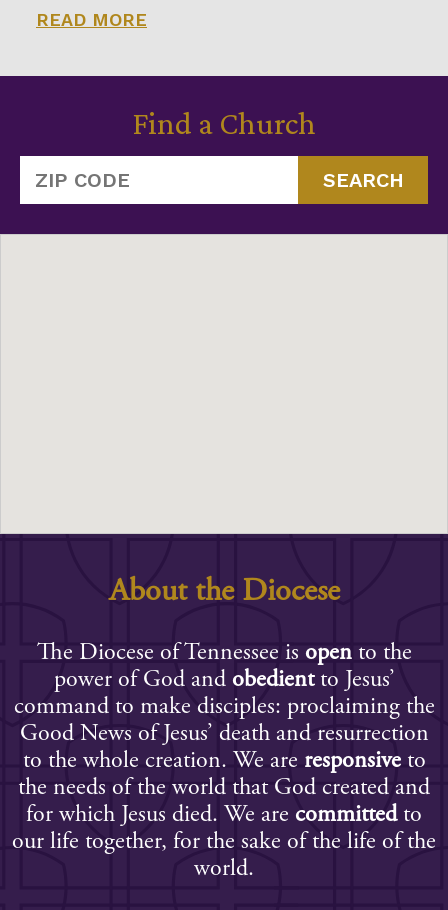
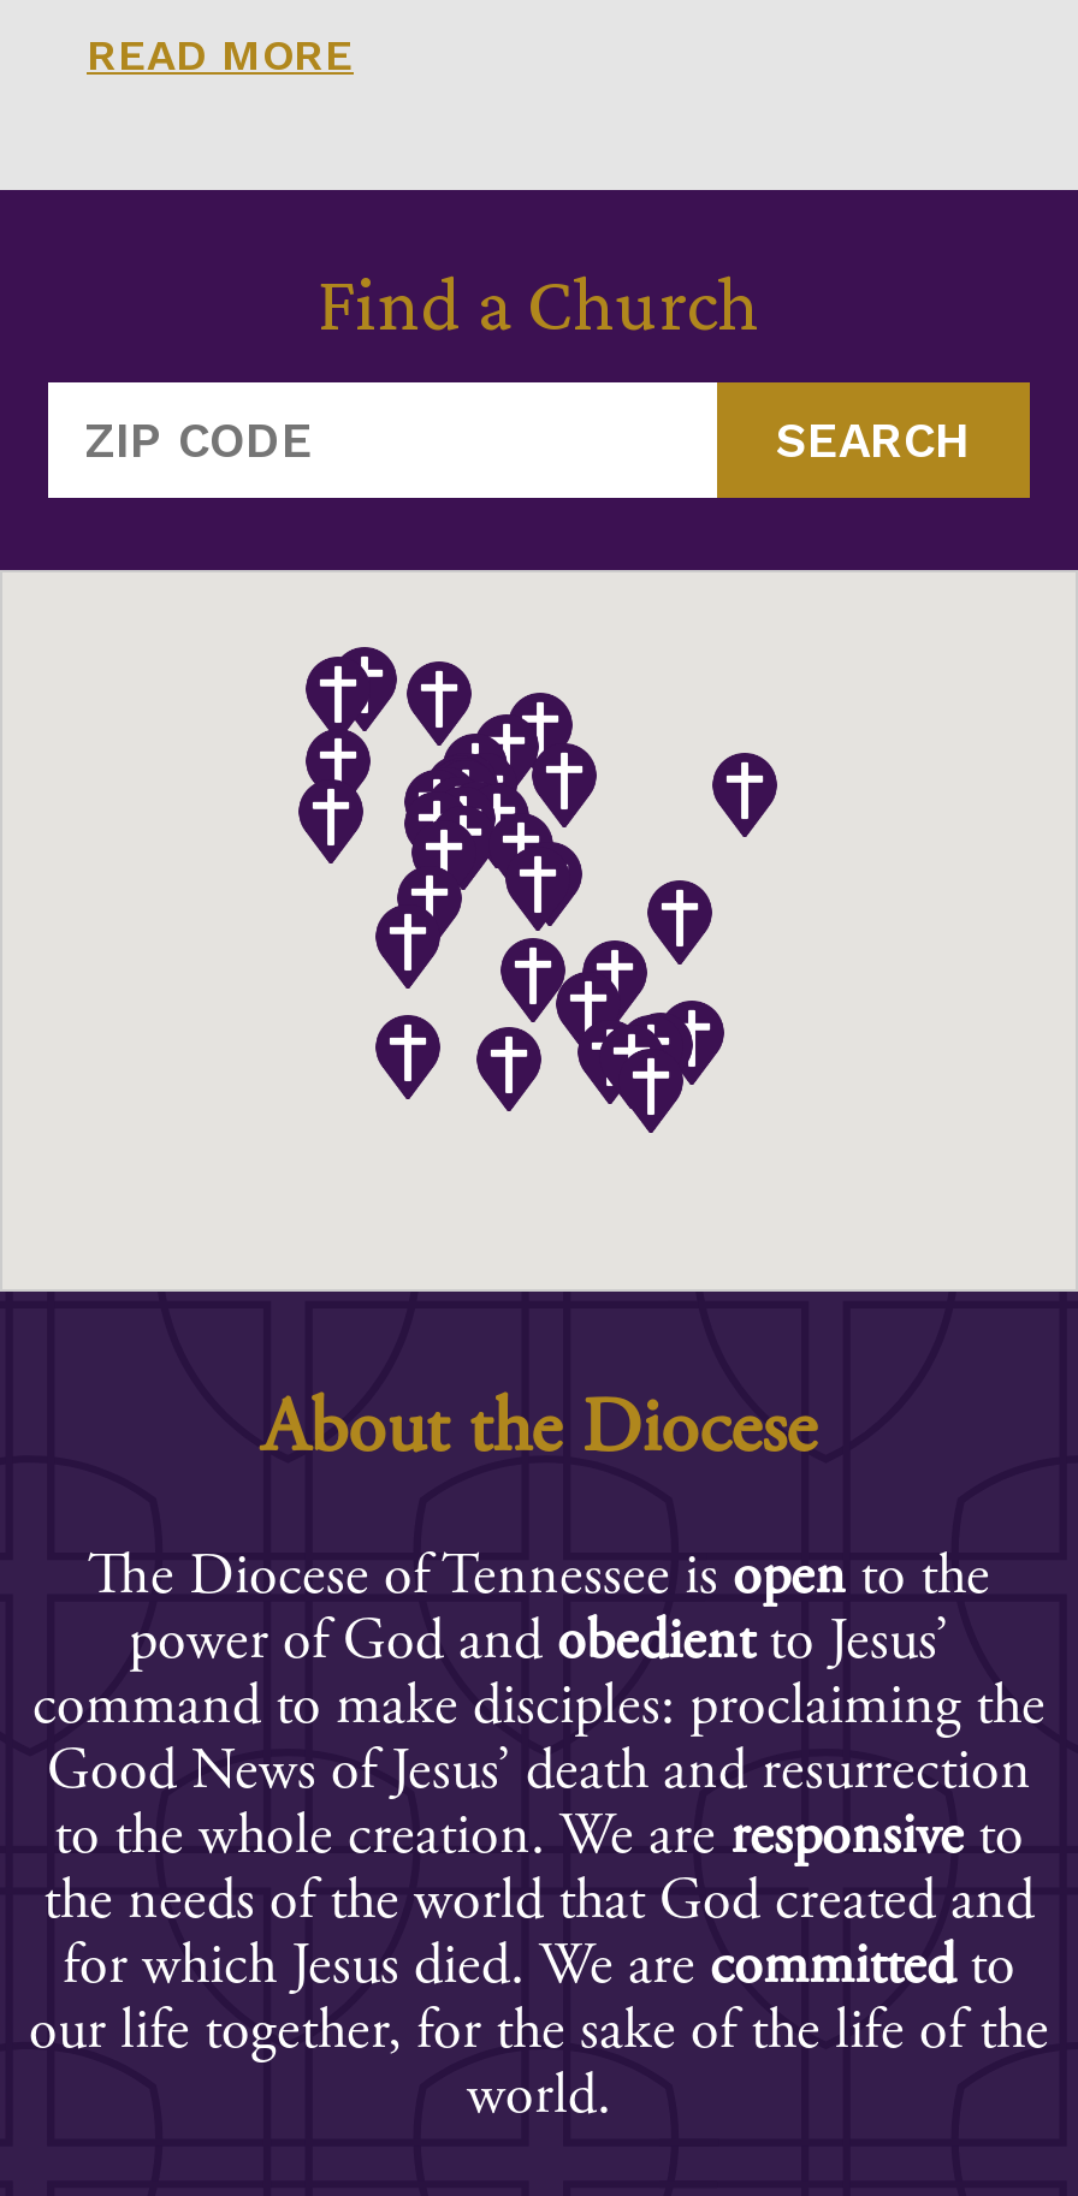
+ [image]
